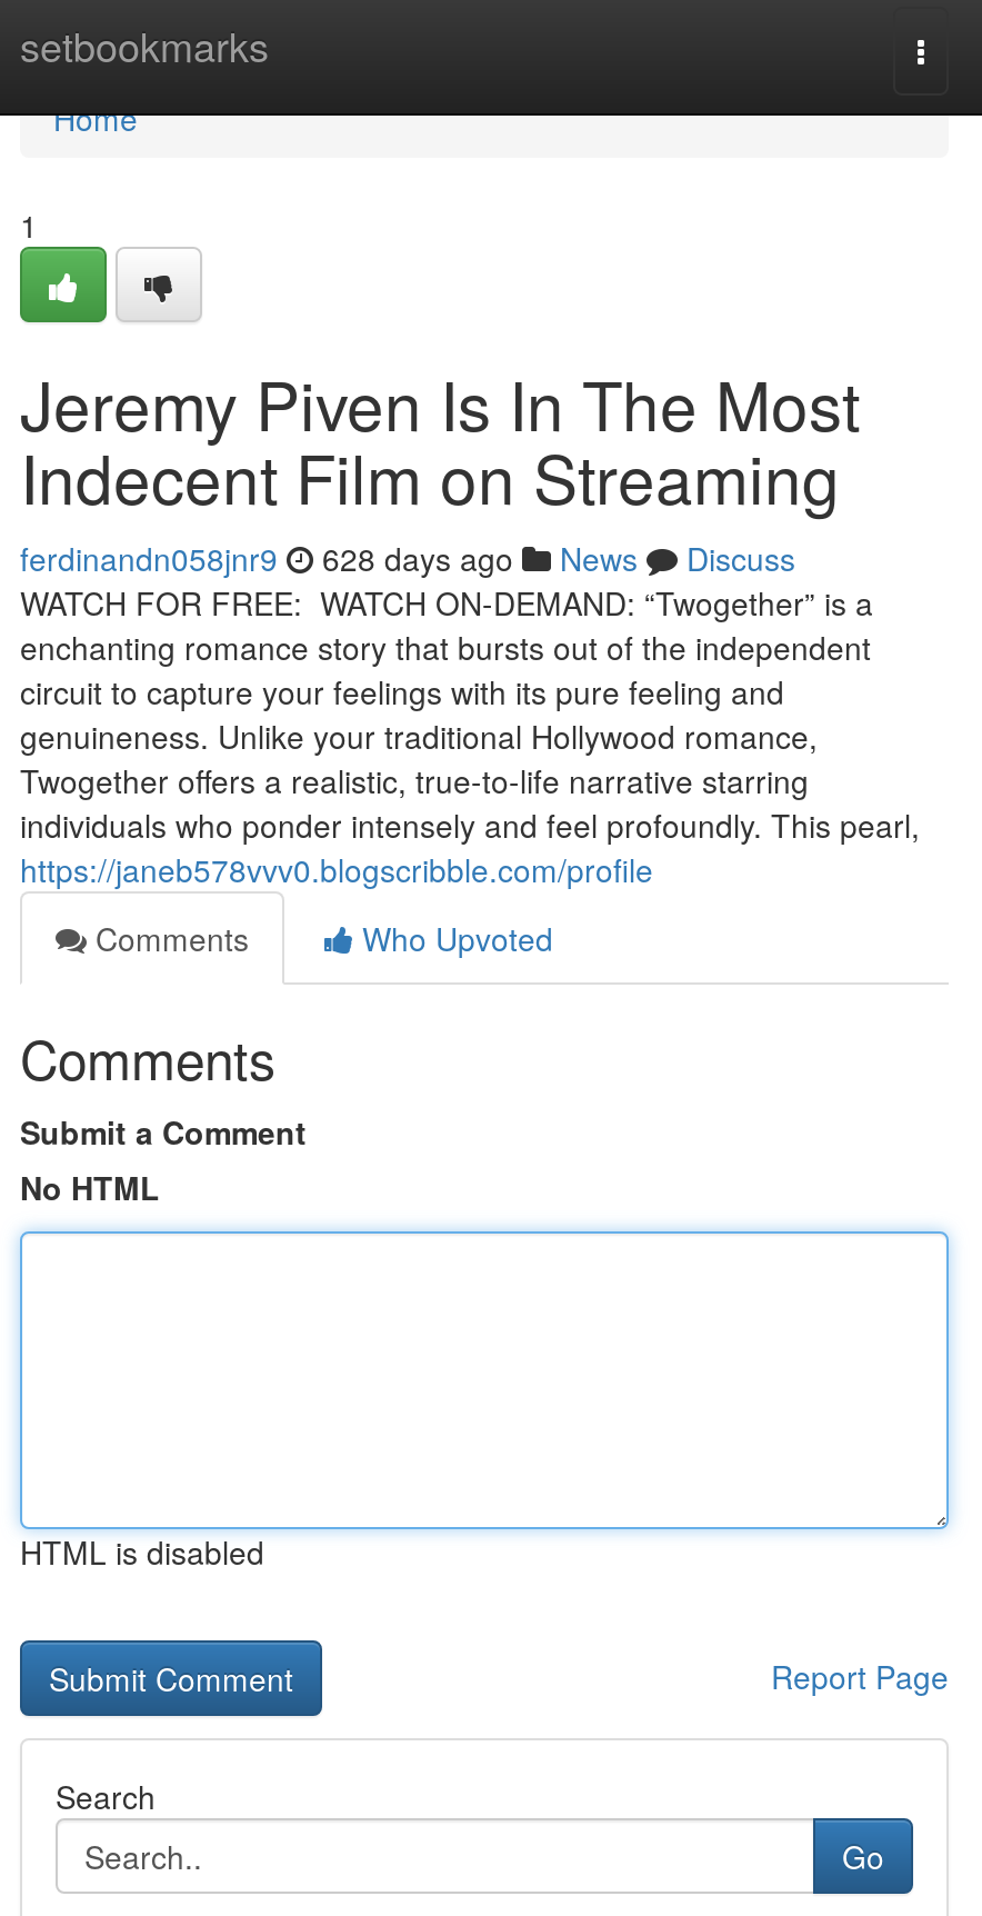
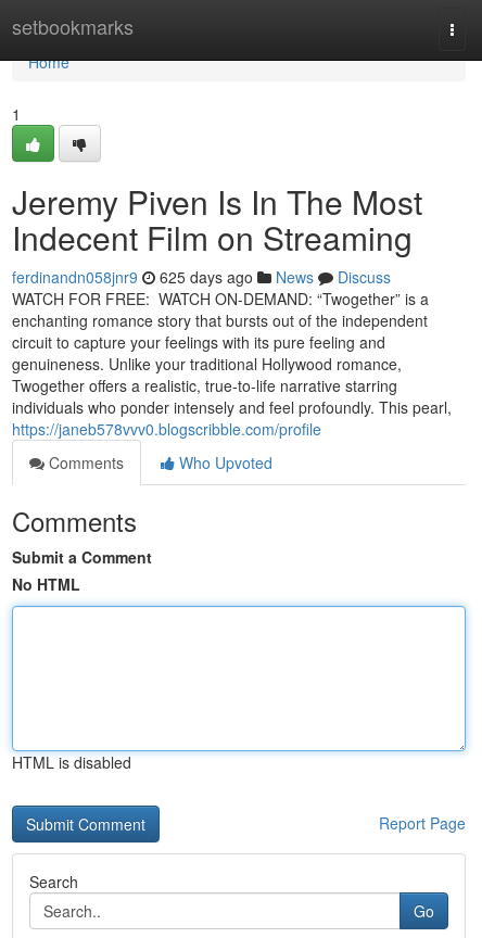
- ferdinandn058jnr9 628 days ago News Discuss
+ ferdinandn058jnr9 625 days ago News Discuss
